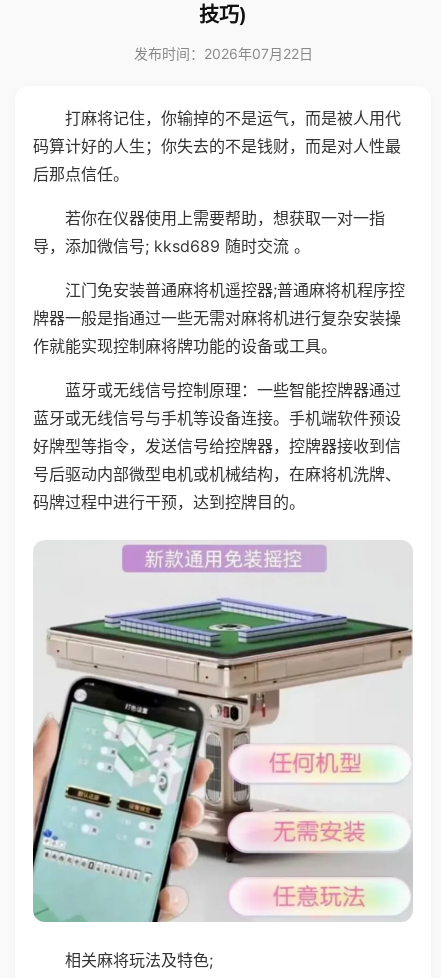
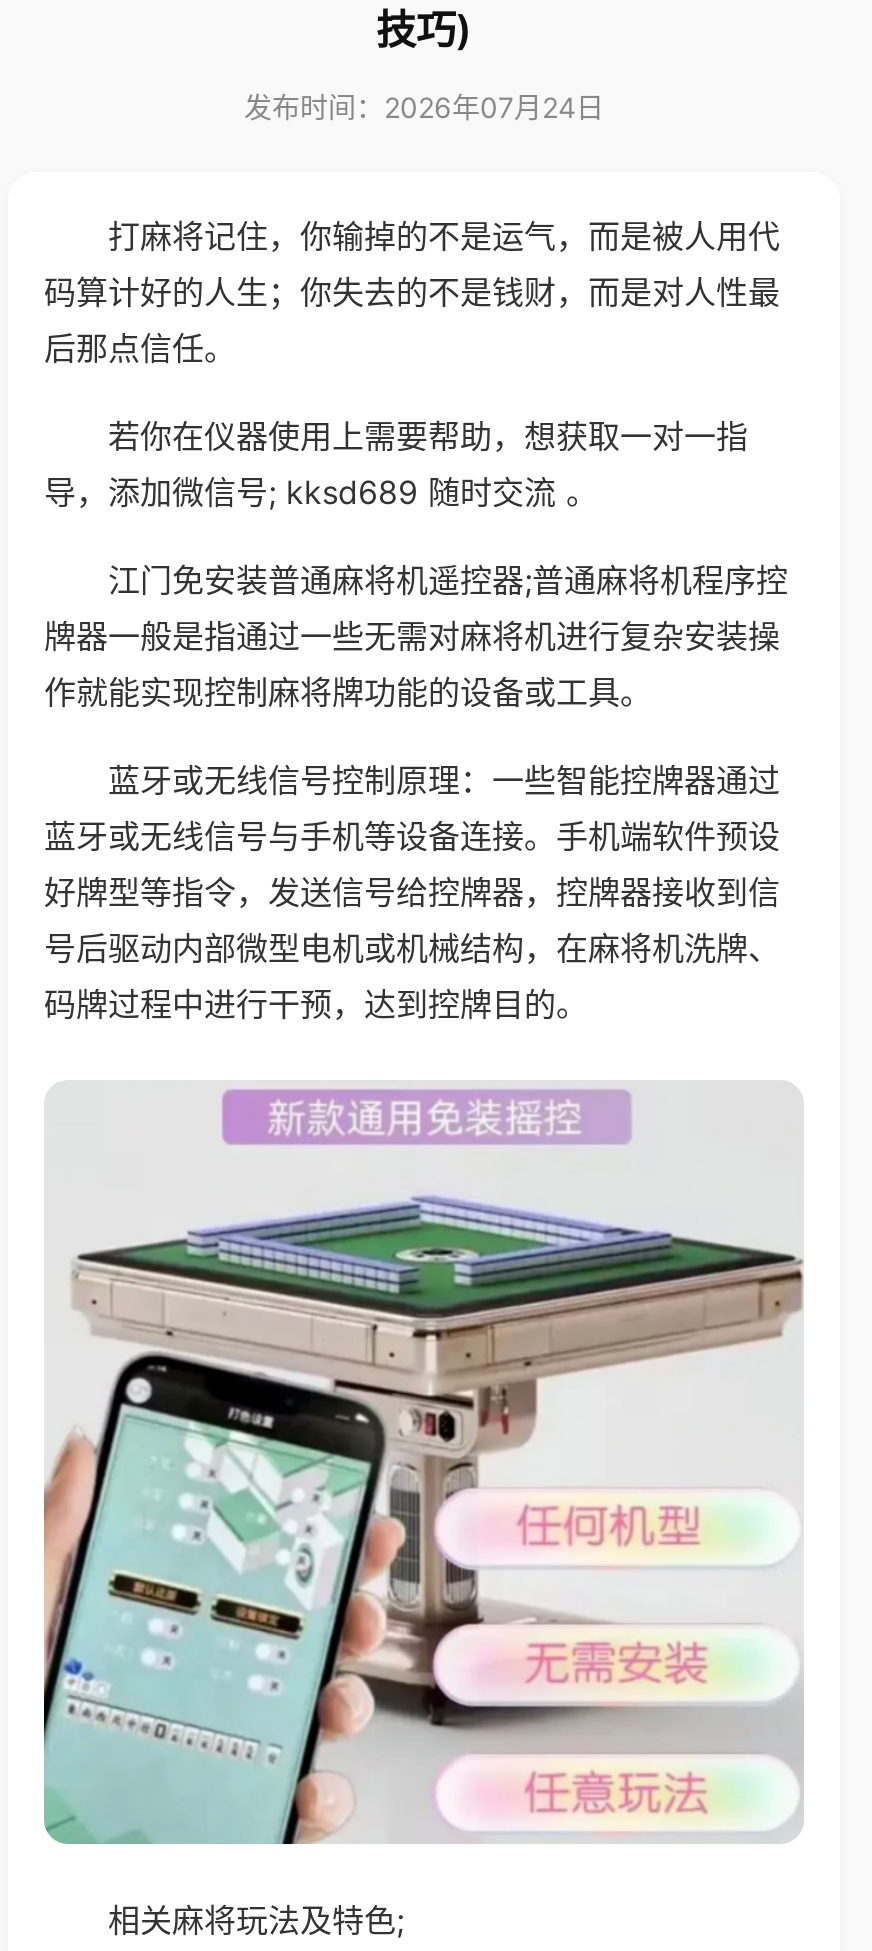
- 发布时间：2026年07月22日
+ 发布时间：2026年07月24日
